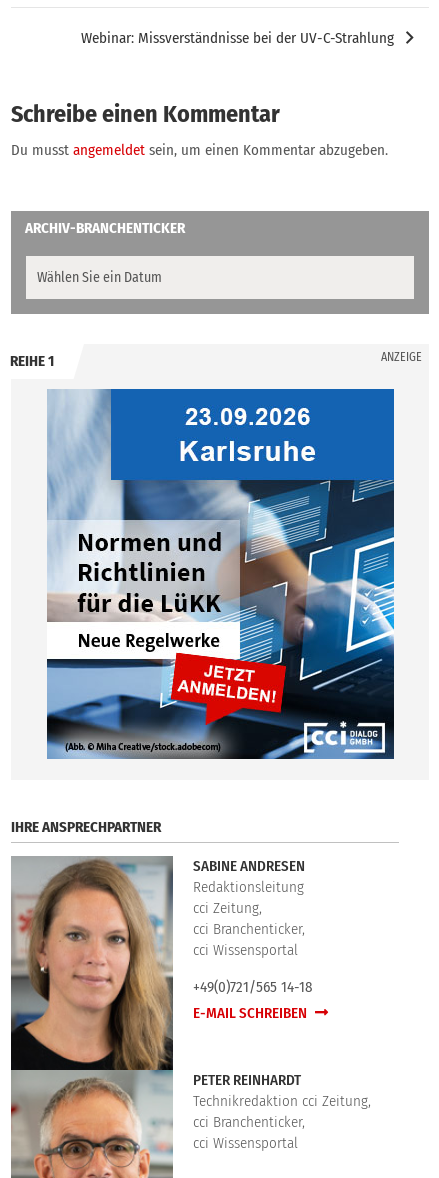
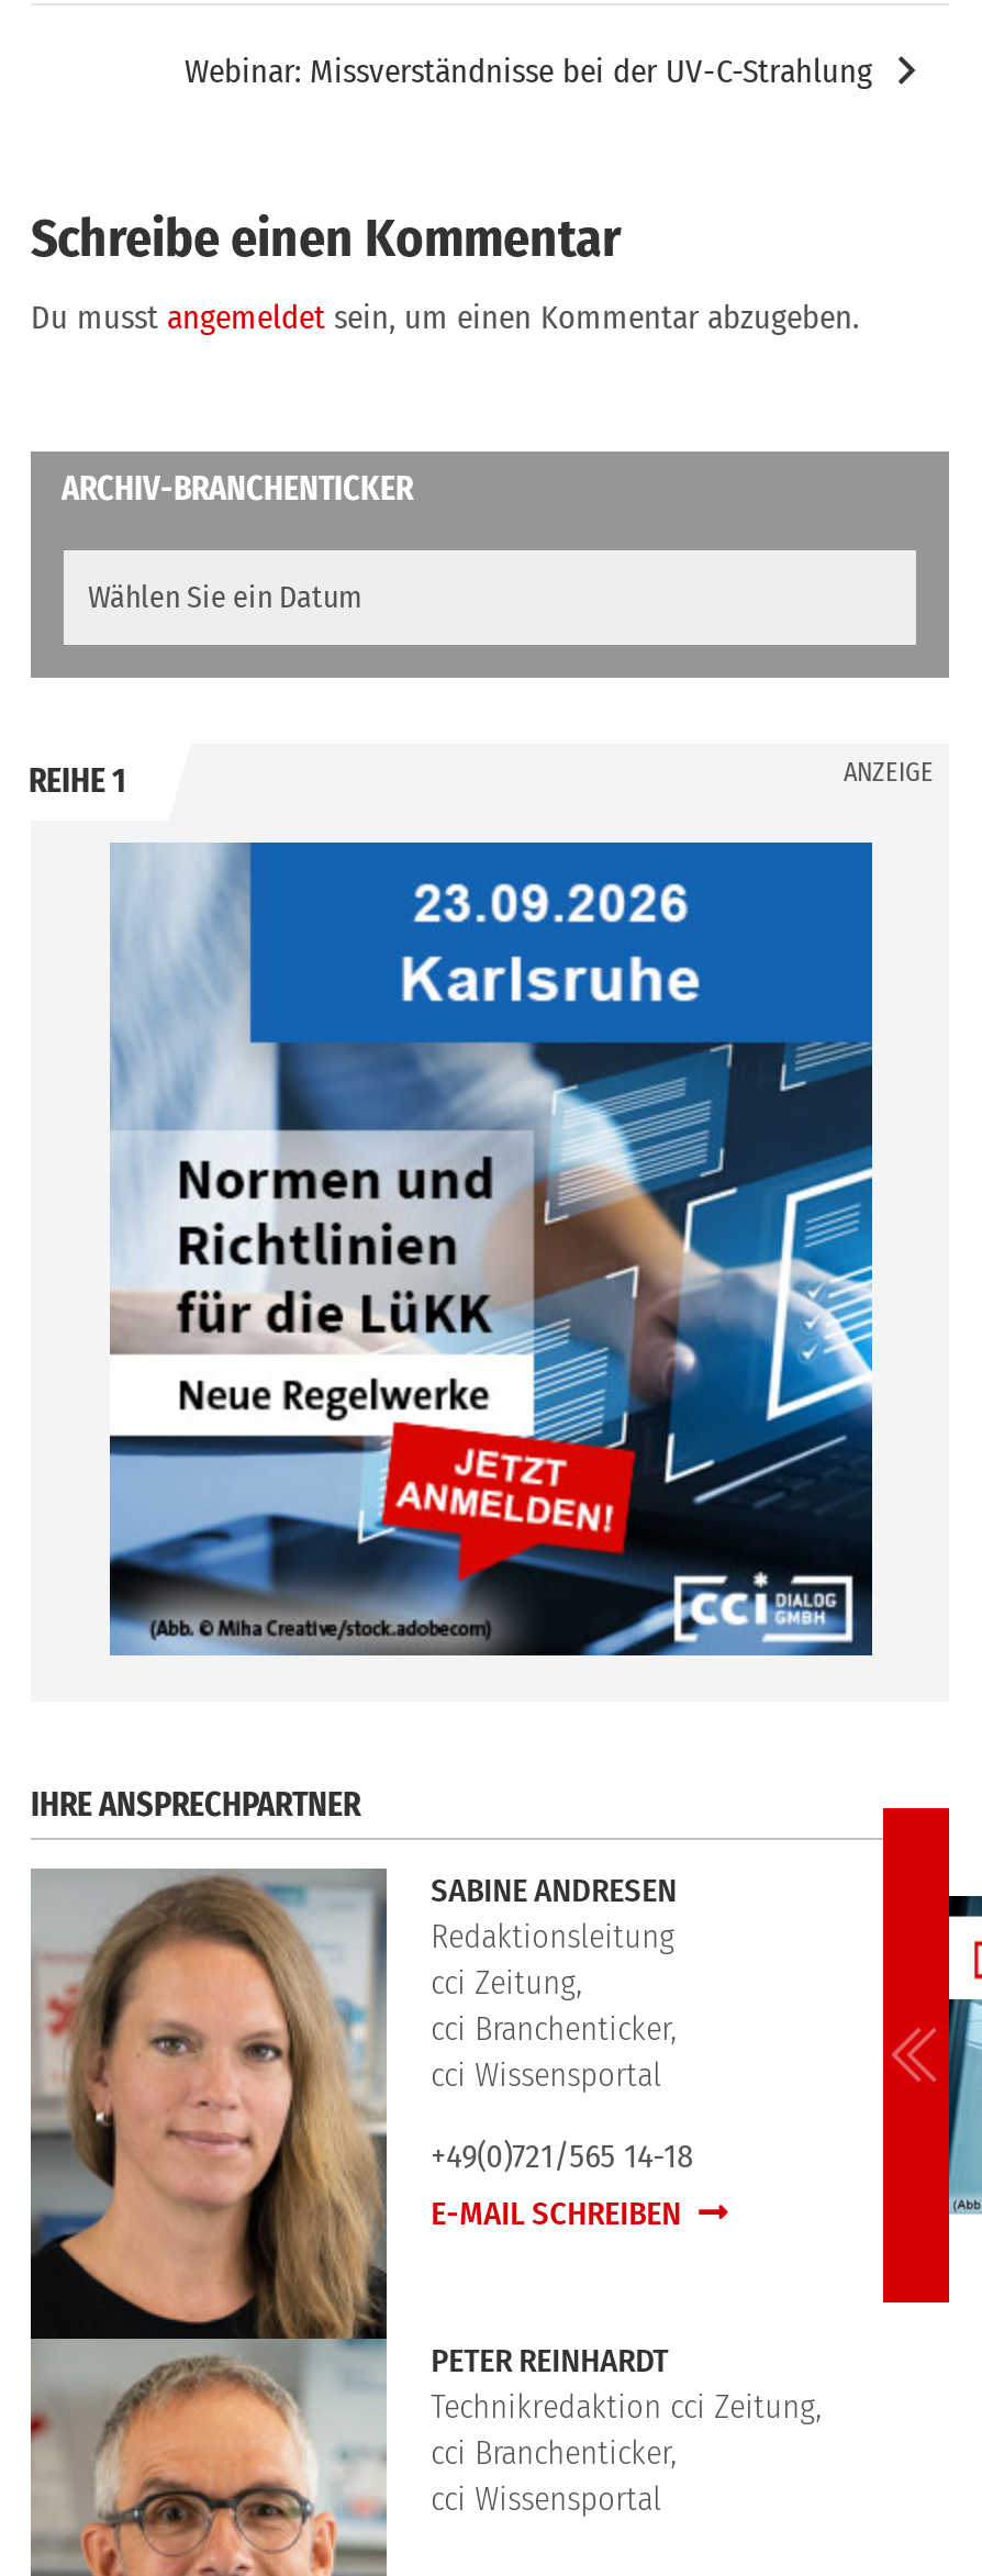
+ [image]
